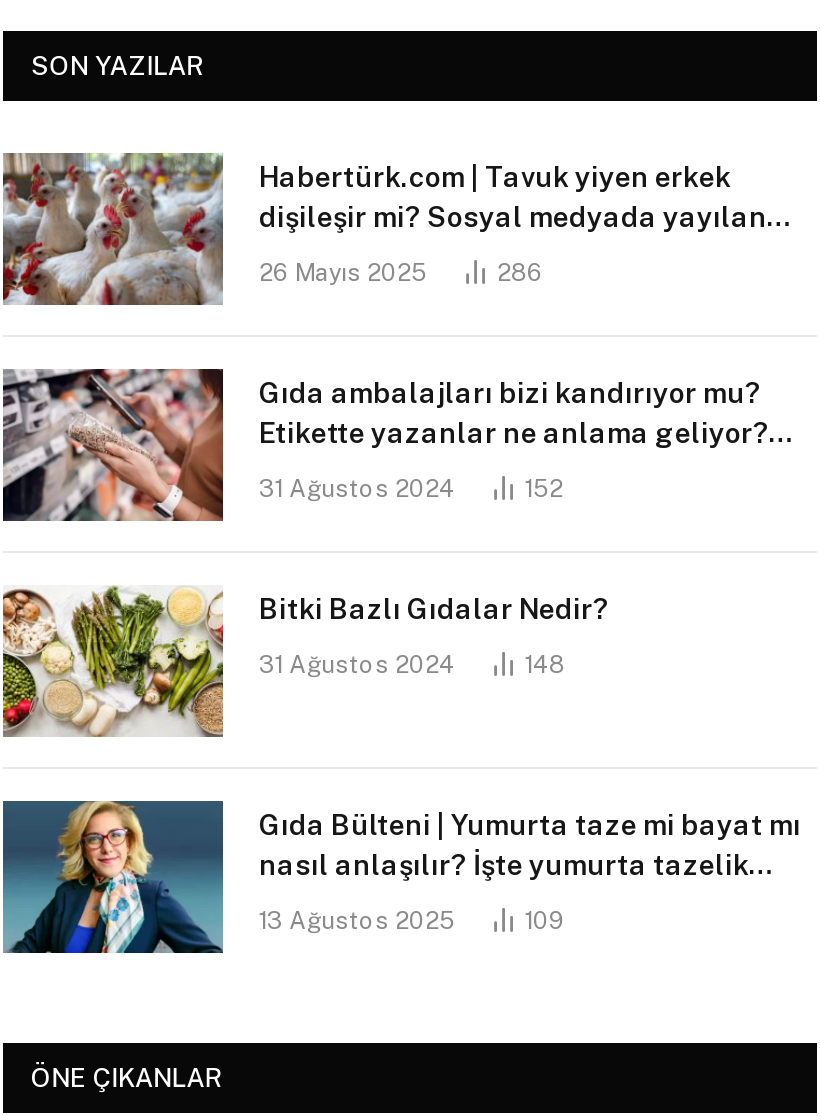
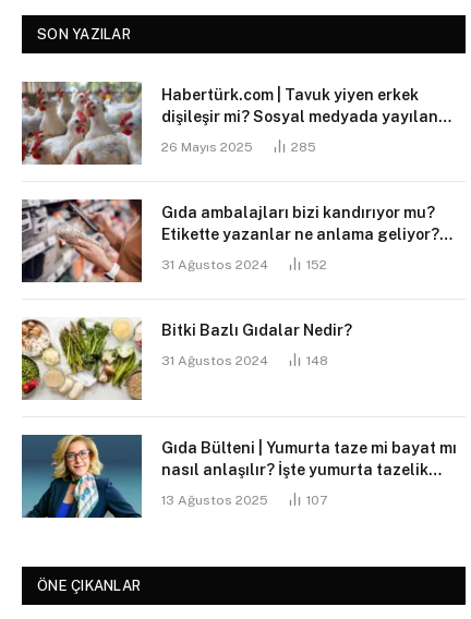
- 286
+ 285

- 109
+ 107
